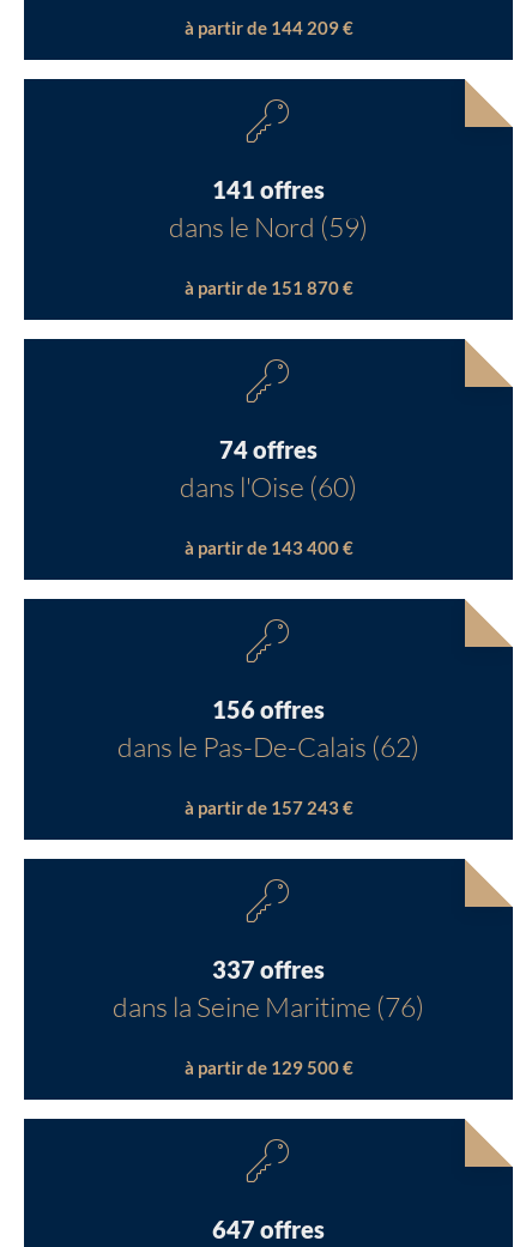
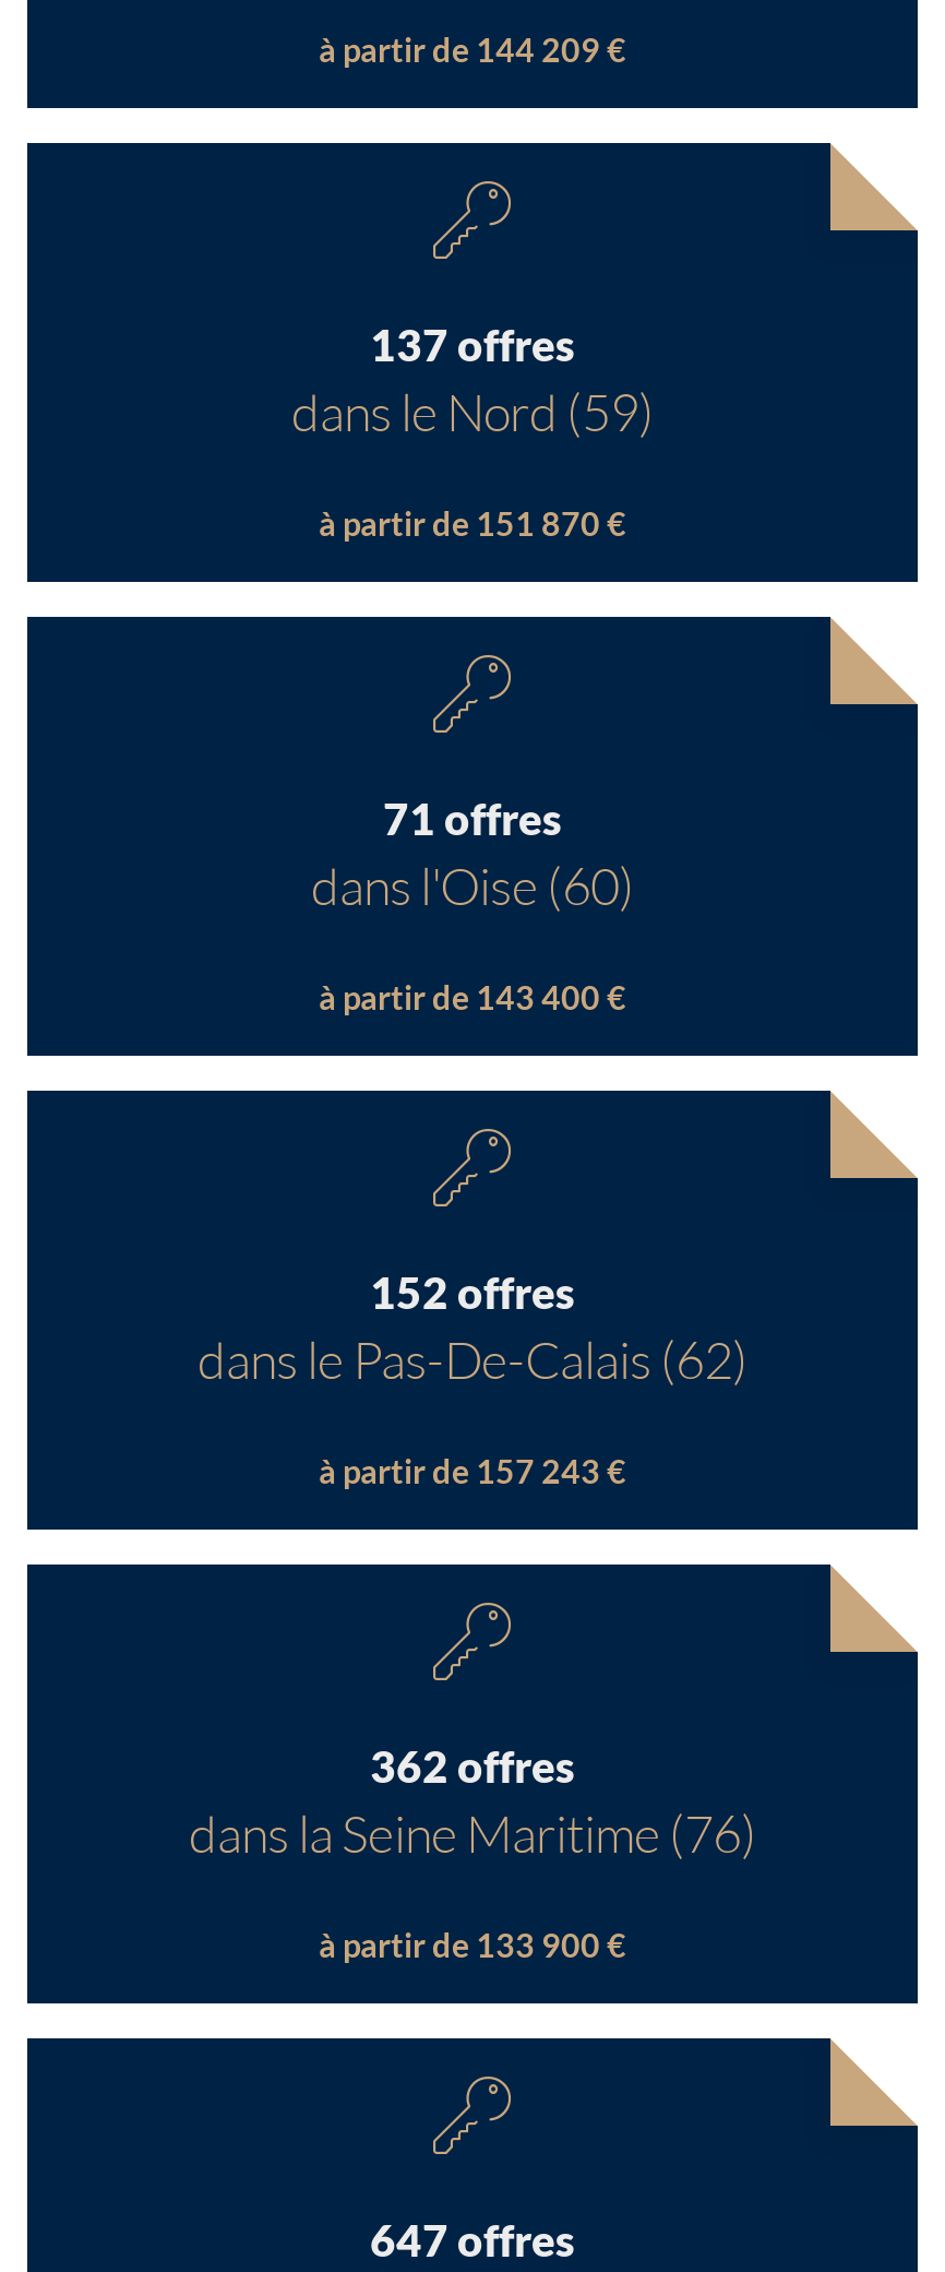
- 141 offres
+ 137 offres

- 74 offres
+ 71 offres

- 156 offres
+ 152 offres

- 337 offres
+ 362 offres

- à partir de 129 500 €
+ à partir de 133 900 €
